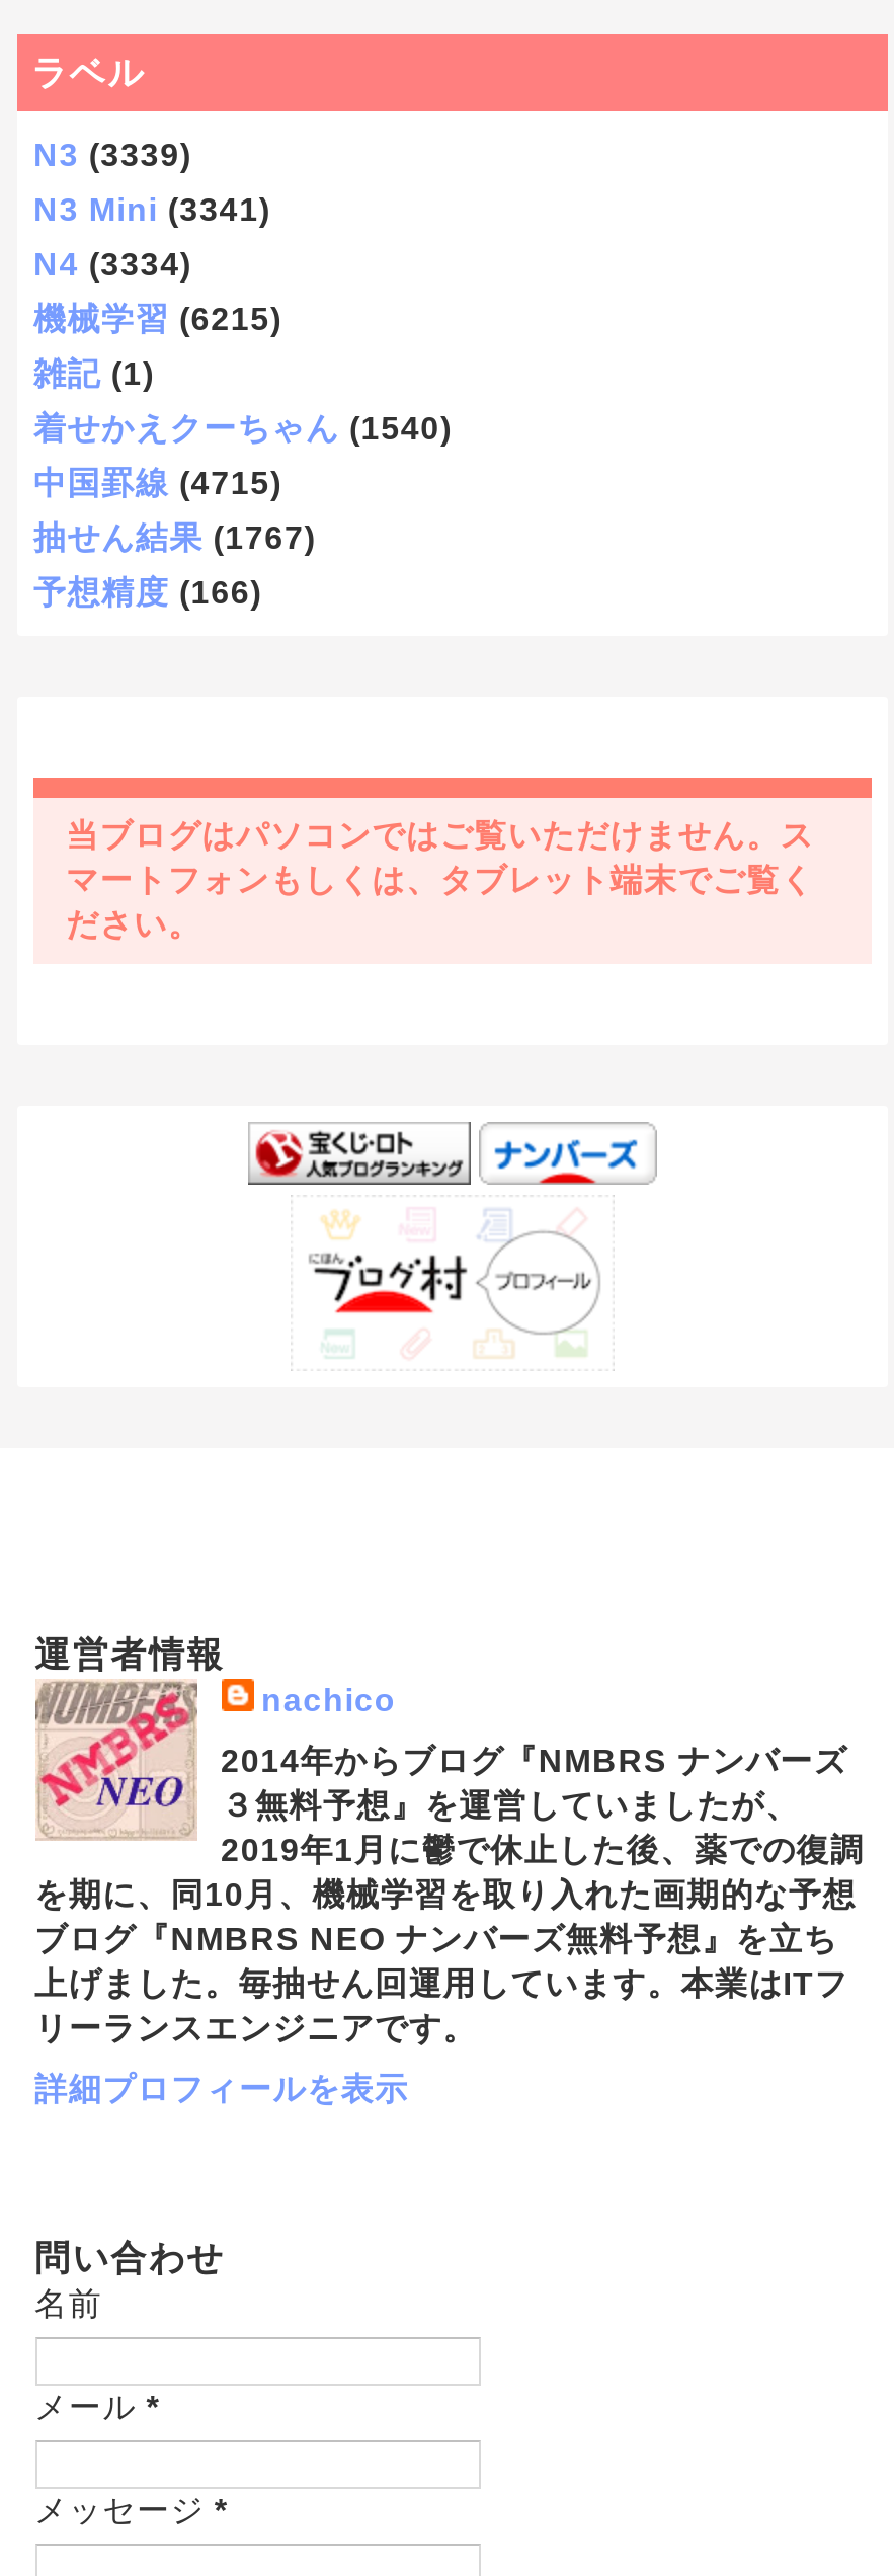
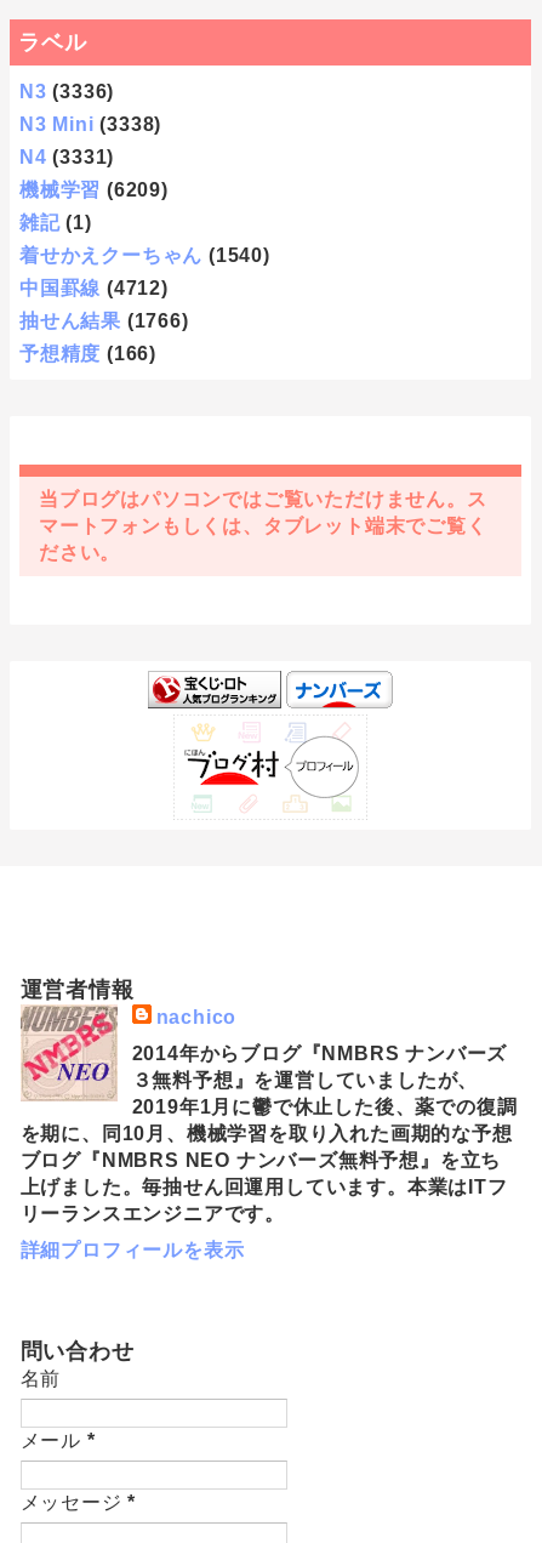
- N3 (3339)
+ N3 (3336)

- N3 Mini (3341)
+ N3 Mini (3338)

- N4 (3334)
+ N4 (3331)

- 機械学習 (6215)
+ 機械学習 (6209)

- 中国罫線 (4715)
+ 中国罫線 (4712)

- 抽せん結果 (1767)
+ 抽せん結果 (1766)
